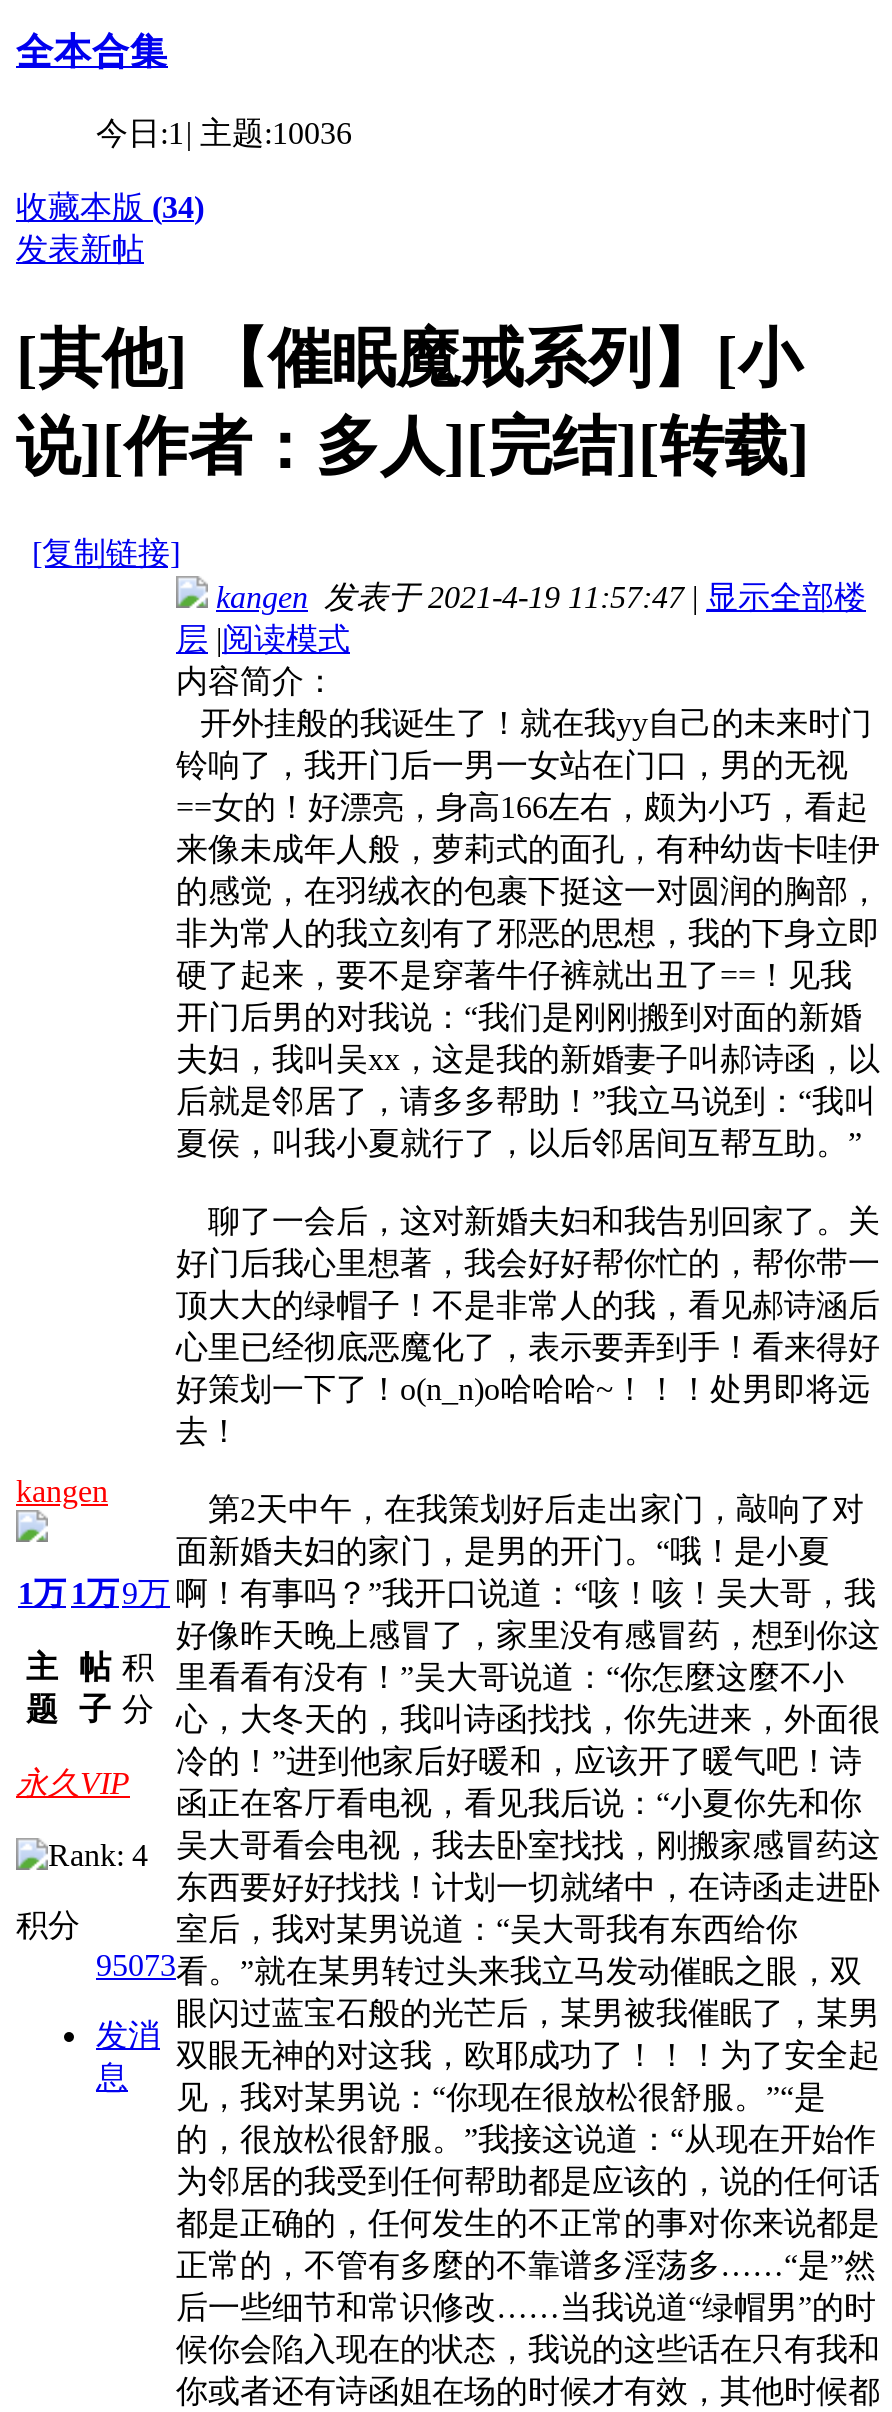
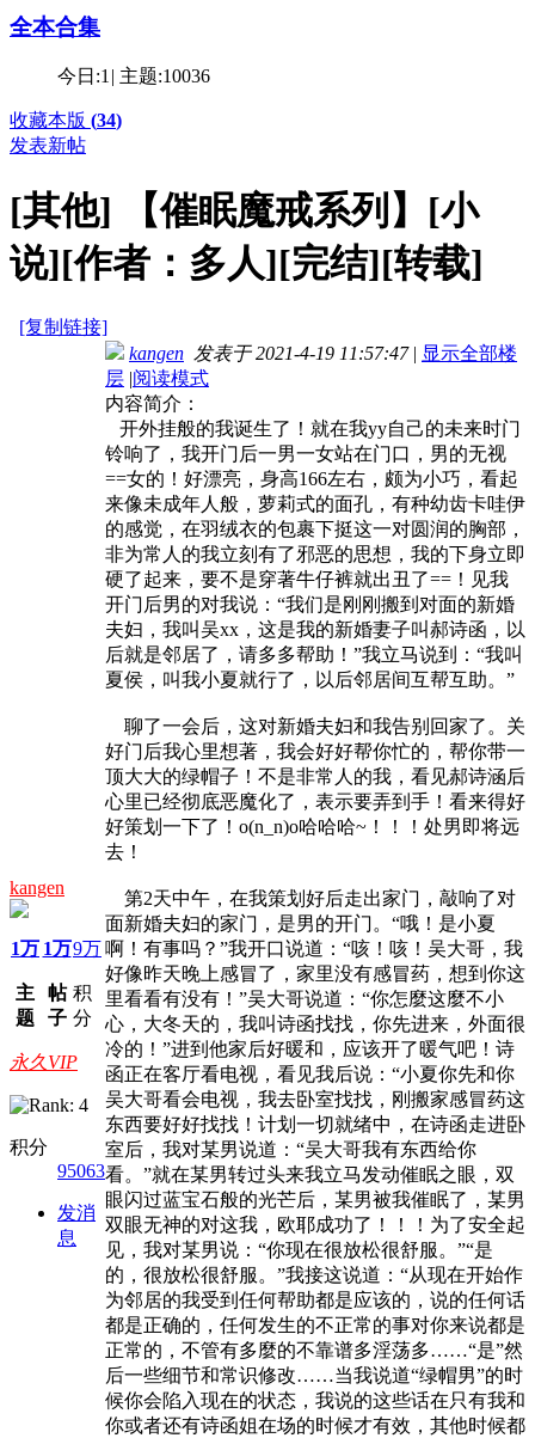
- 95073 看。”就在某男转过头来我立马发动催眠之眼，双
+ 95063 看。”就在某男转过头来我立马发动催眠之眼，双
